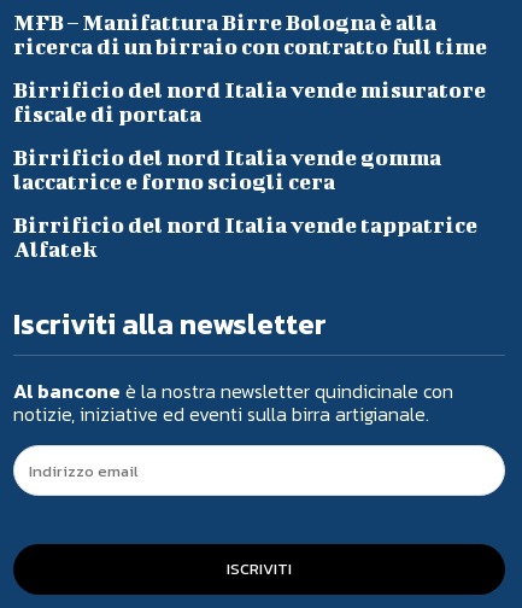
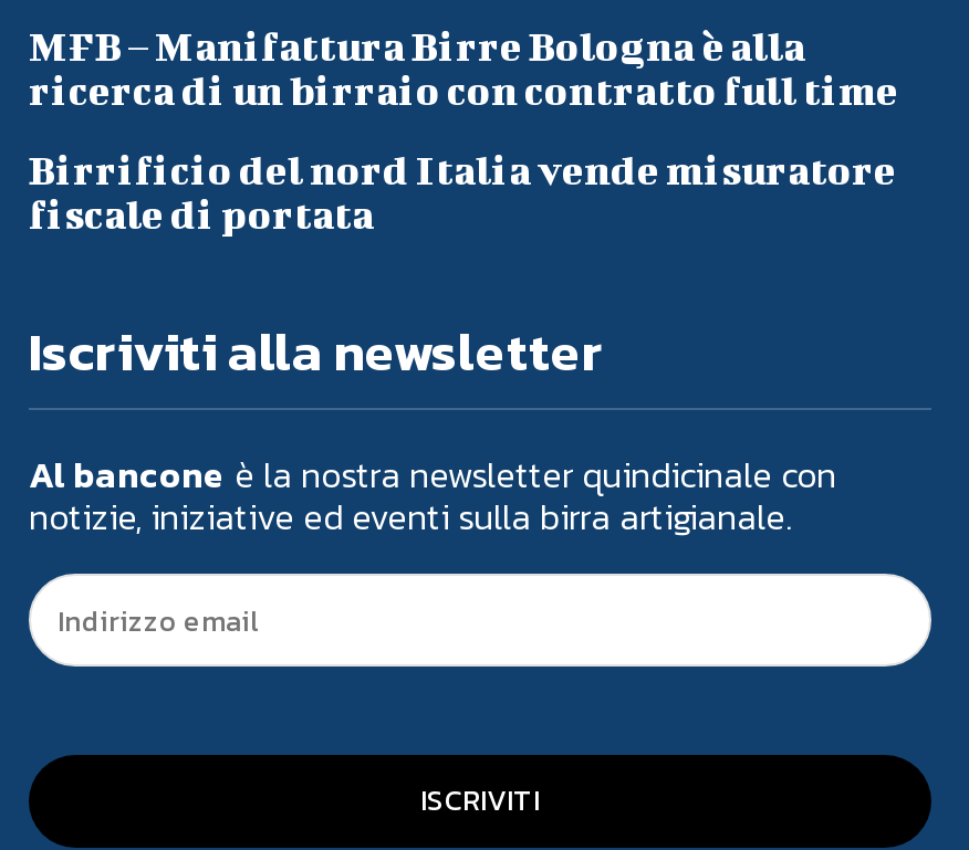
- Birrificio del nord Italia vende gomma
- laccatrice e forno sciogli cera
- Birrificio del nord Italia vende tappatrice
- Alfatek
